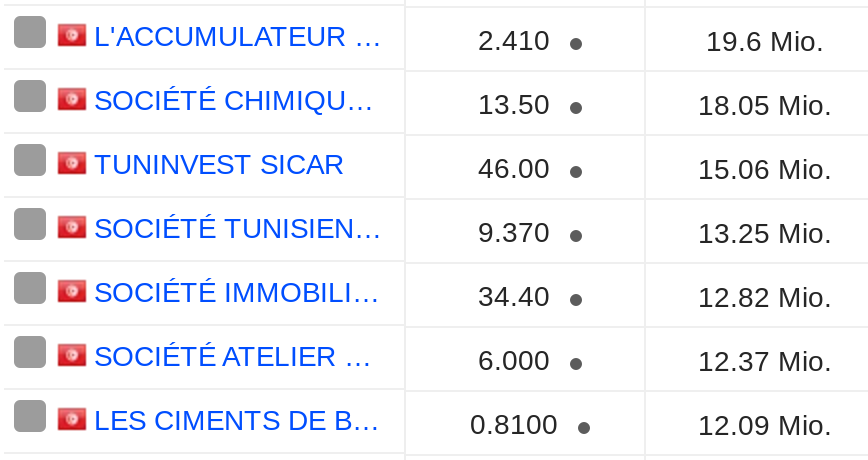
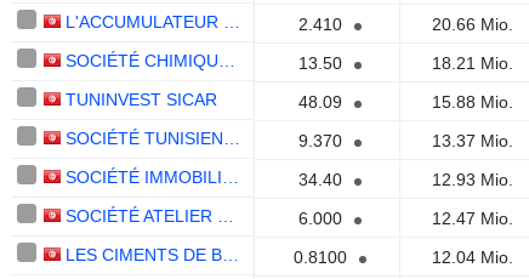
- 19.6 Mio.
+ 20.66 Mio.

- 18.05 Mio.
+ 18.21 Mio.

- 46.00
+ 48.09

- 15.06 Mio.
+ 15.88 Mio.

- 13.25 Mio.
+ 13.37 Mio.

- 12.82 Mio.
+ 12.93 Mio.

- 12.37 Mio.
+ 12.47 Mio.

- 12.09 Mio.
+ 12.04 Mio.
